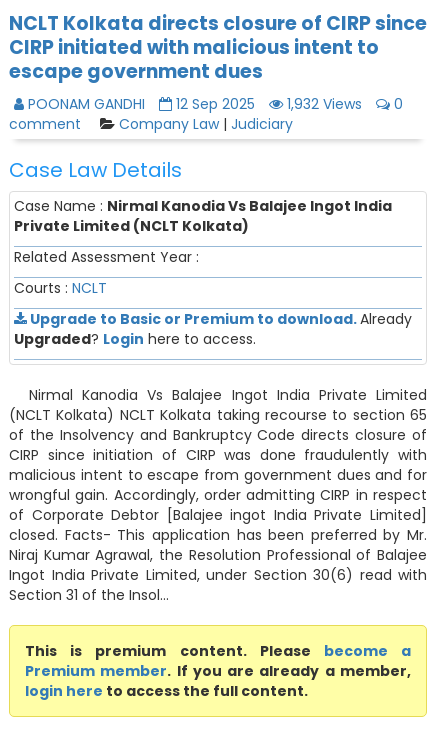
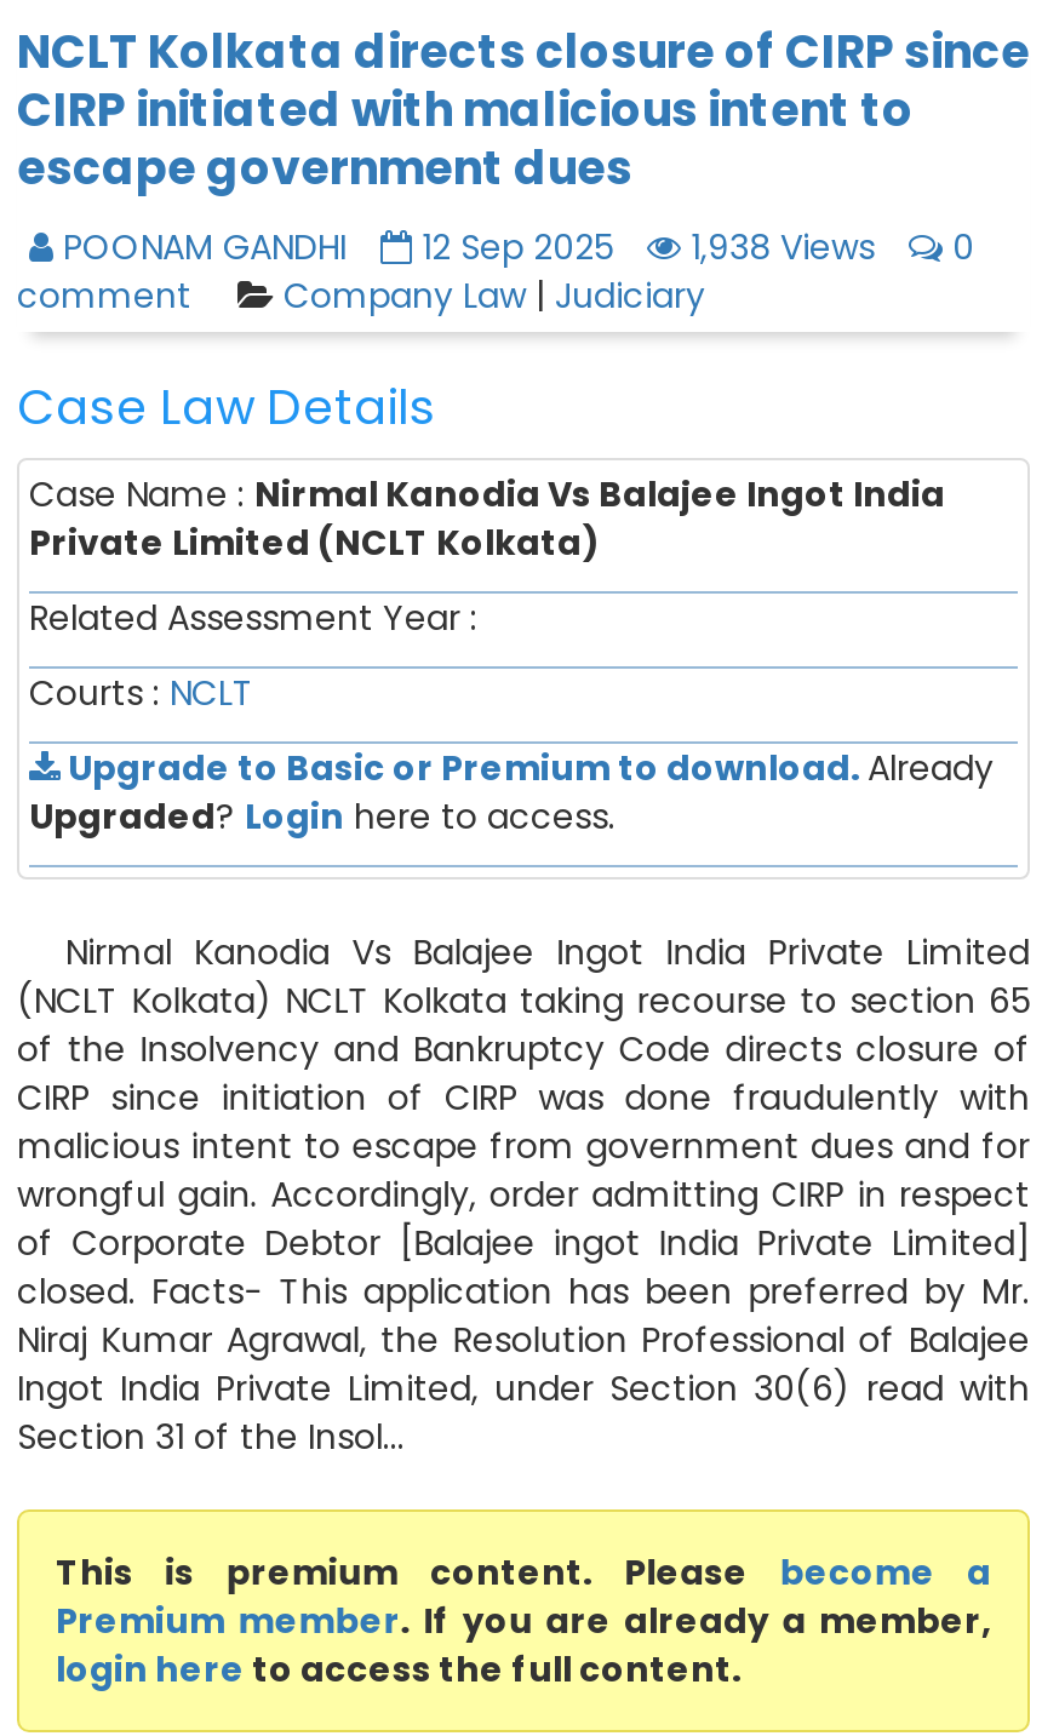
- POONAM GANDHI 12 Sep 2025 1,932 Views 0
+ POONAM GANDHI 12 Sep 2025 1,938 Views 0
